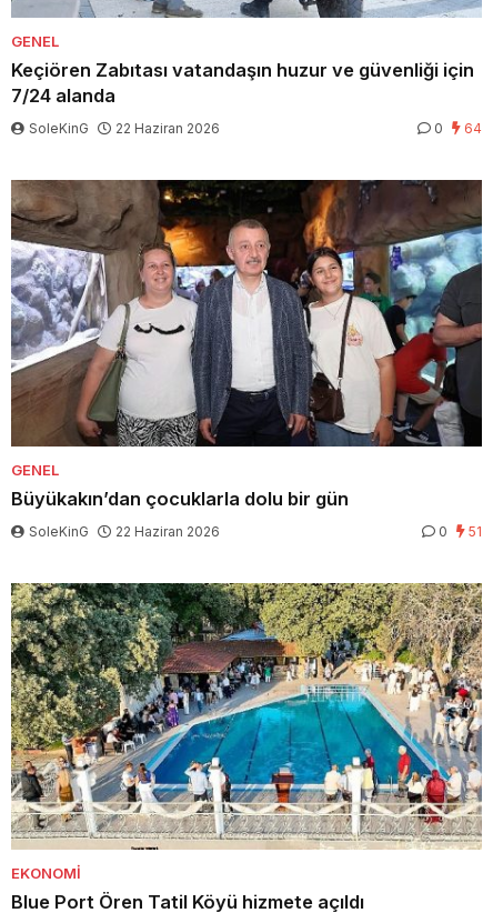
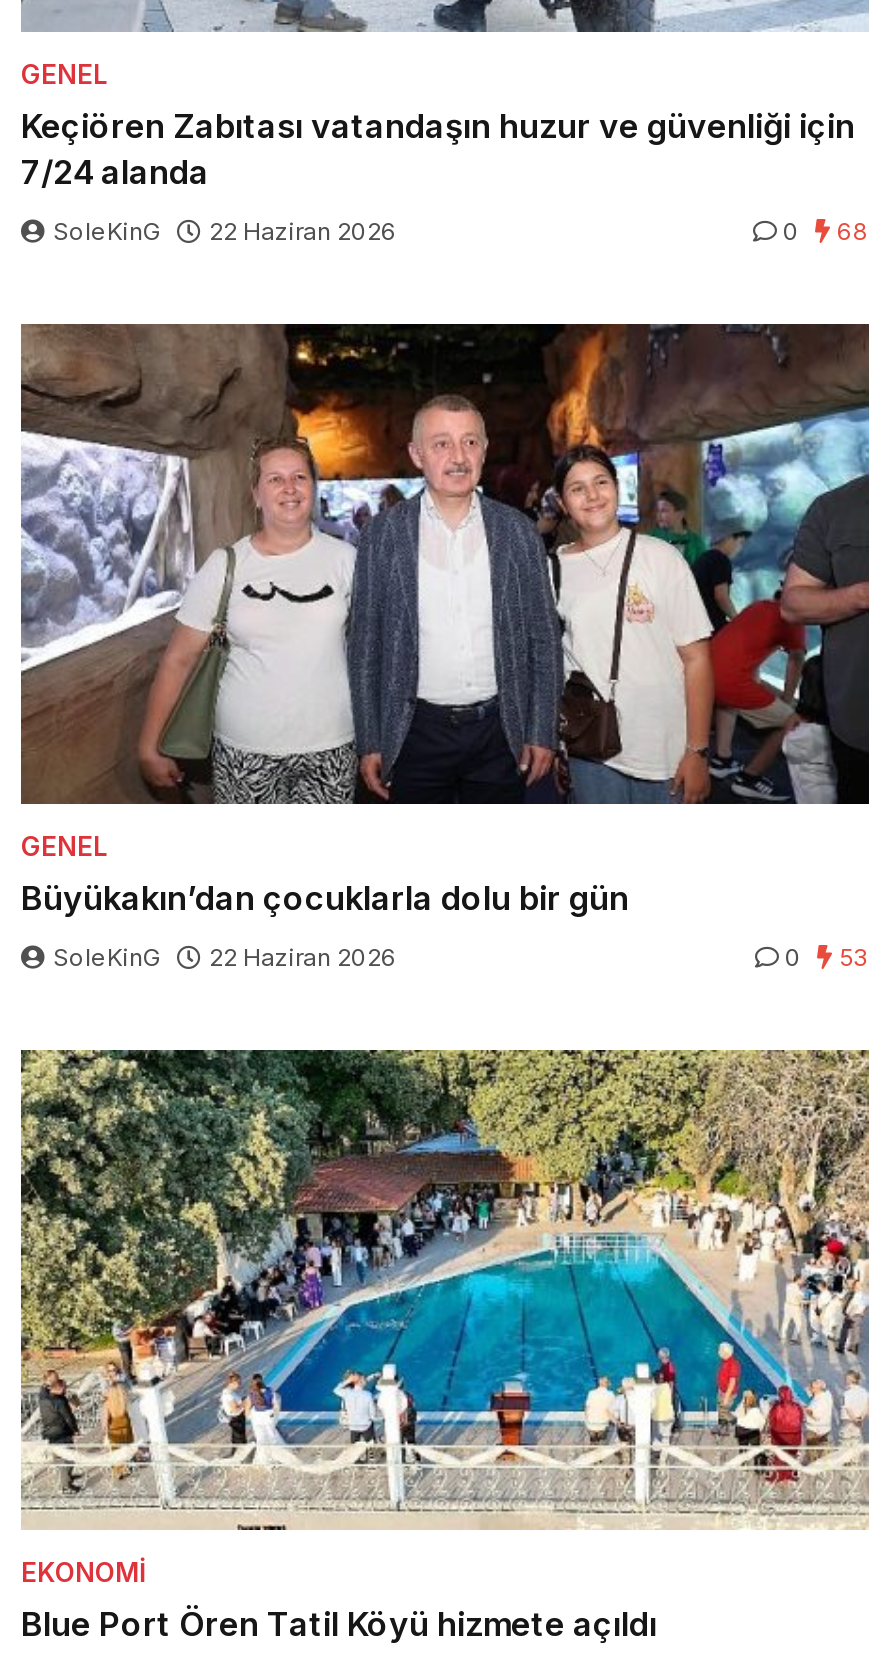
- 0 64
+ 0 68

- 0 51
+ 0 53
